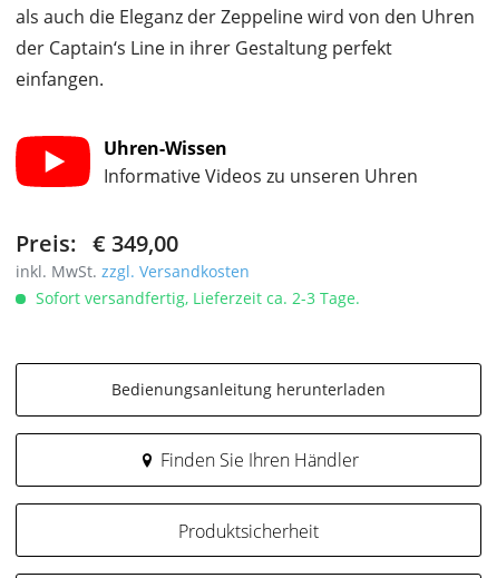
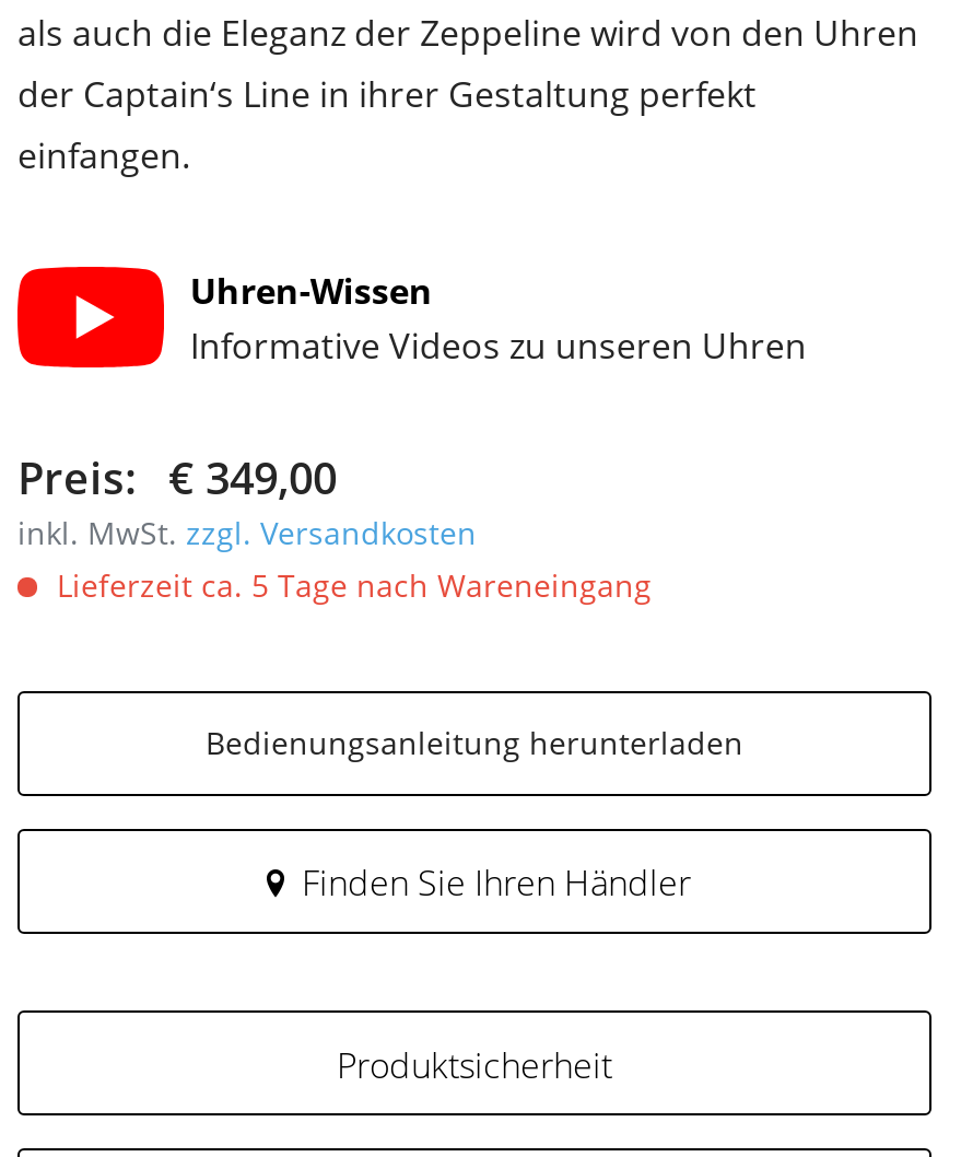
- Sofort versandfertig, Lieferzeit ca. 2-3 Tage.
+ Lieferzeit ca. 5 Tage nach Wareneingang
